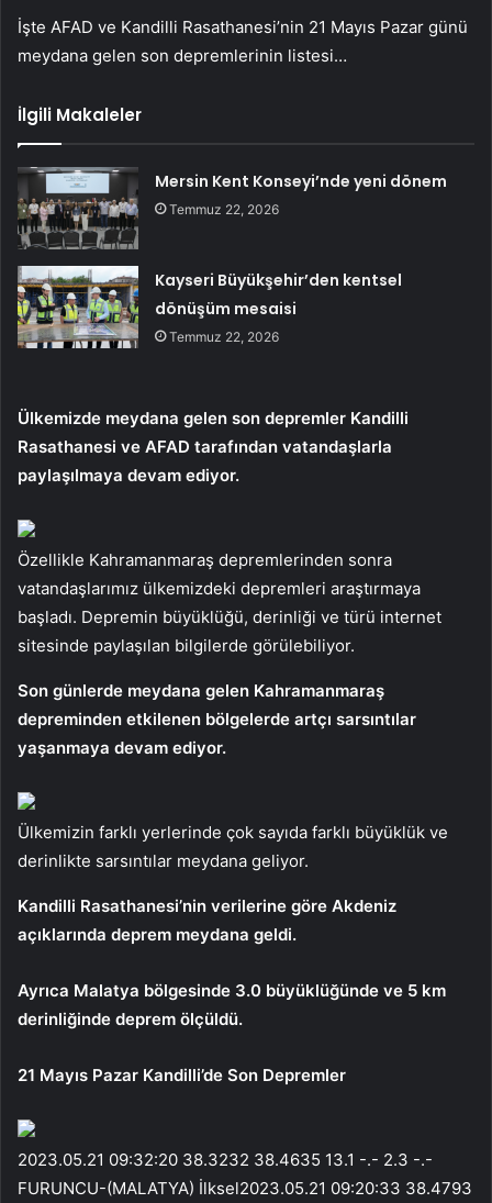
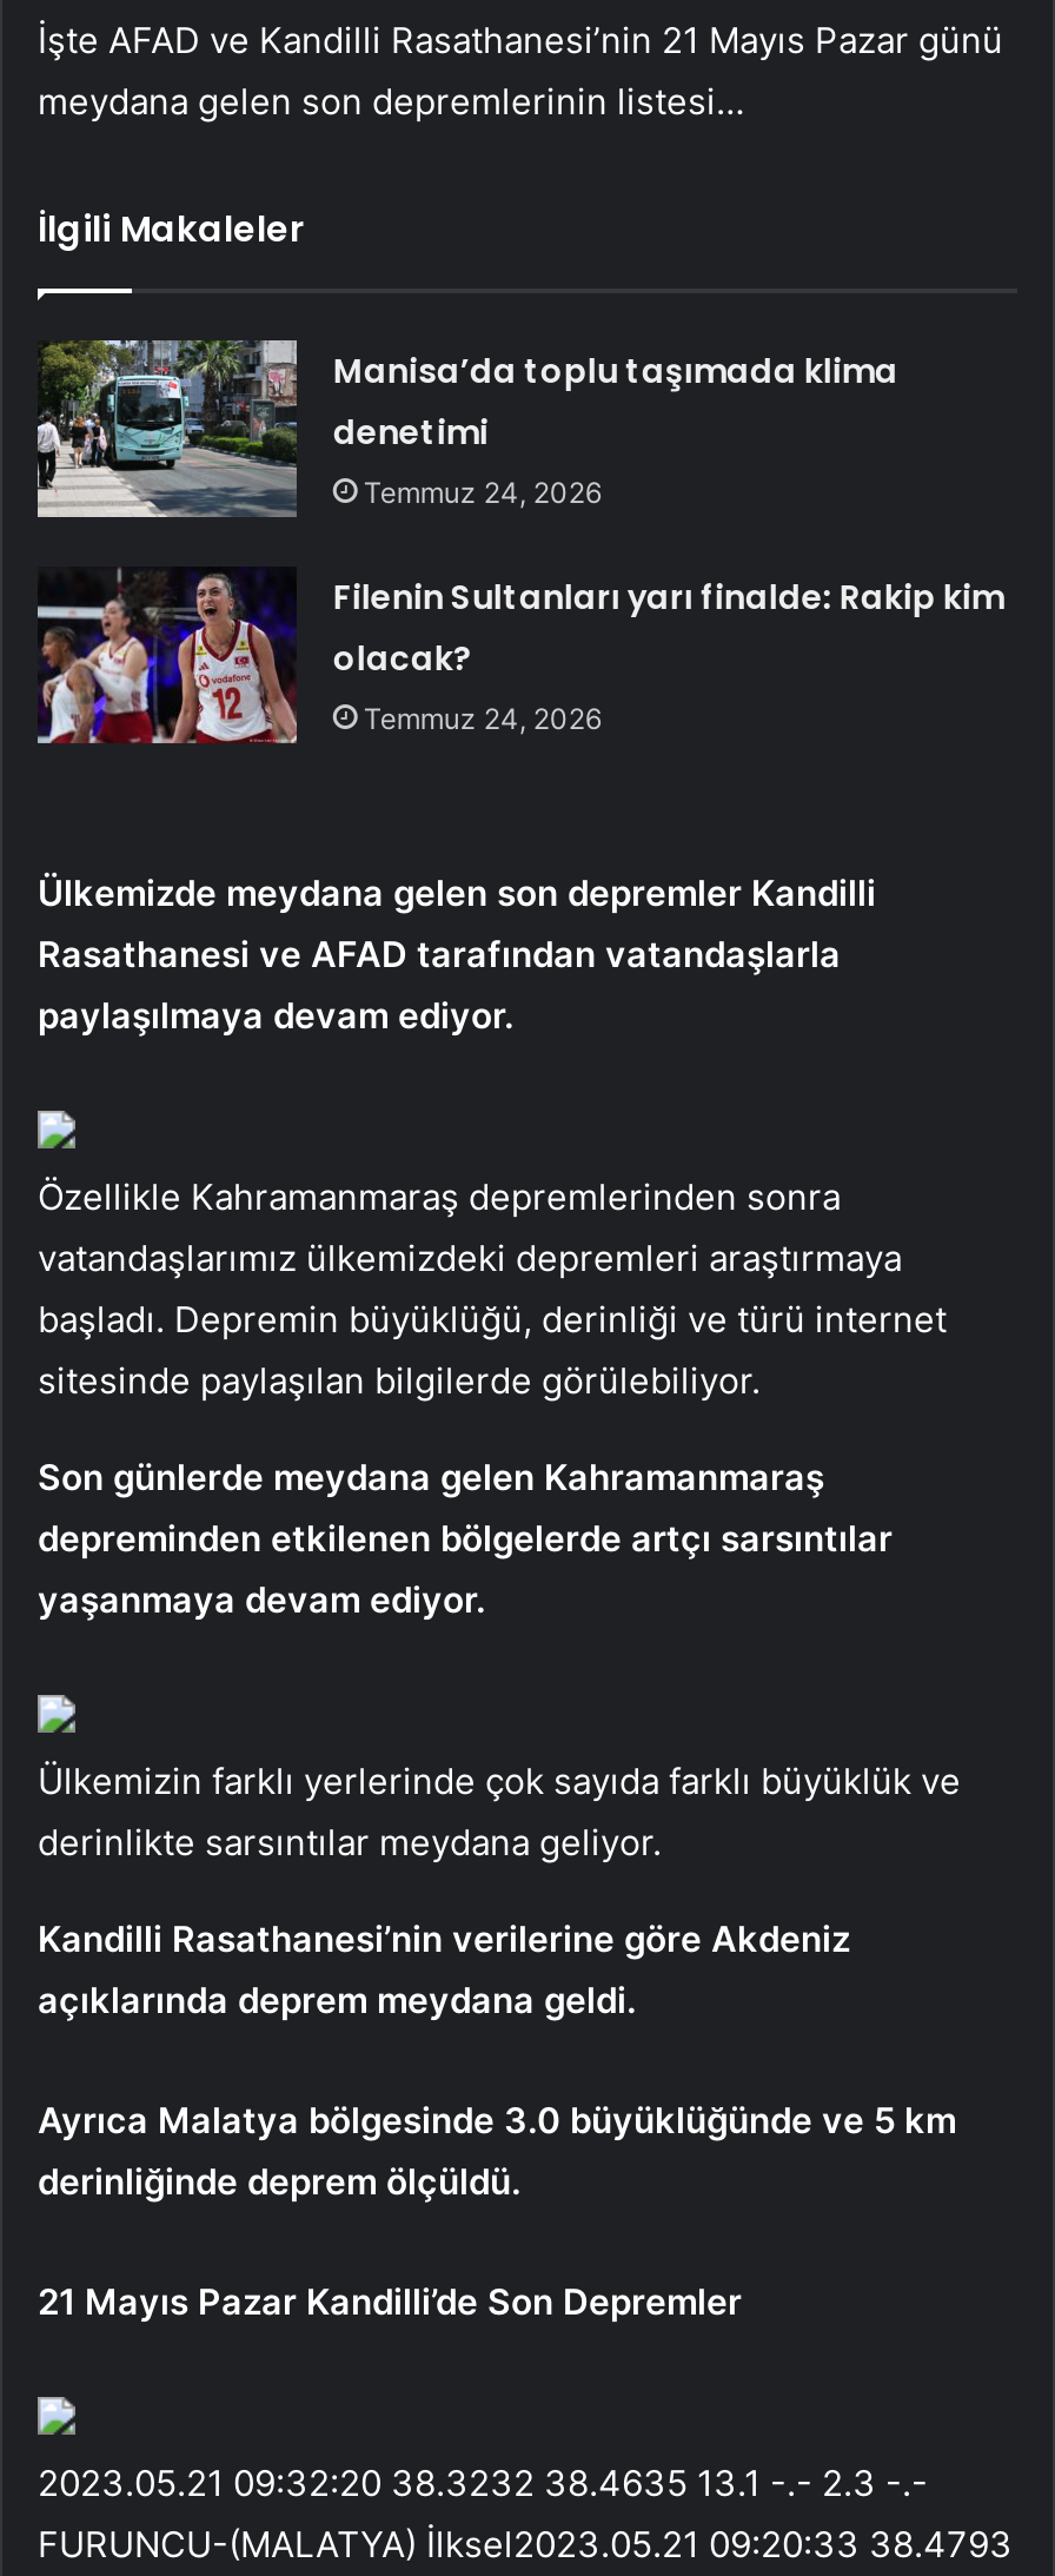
- [image]
- Mersin Kent Konseyi’nde yeni dönem
- Temmuz 22, 2026
+ [image]
+ Manisa’da toplu taşımada klima
+ denetimi
+ Temmuz 24, 2026

- [image]
- Kayseri Büyükşehir’den kentsel
- dönüşüm mesaisi
- Temmuz 22, 2026
+ [image]
+ Filenin Sultanları yarı finalde: Rakip kim
+ olacak?
+ Temmuz 24, 2026
